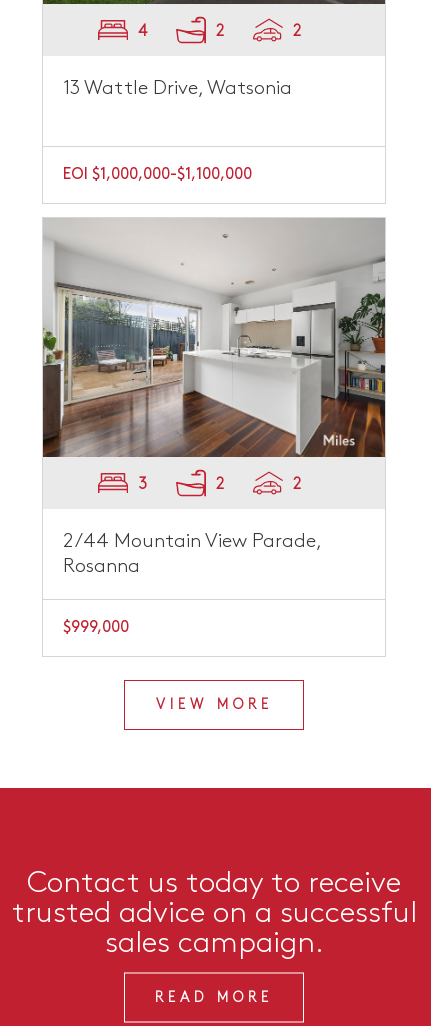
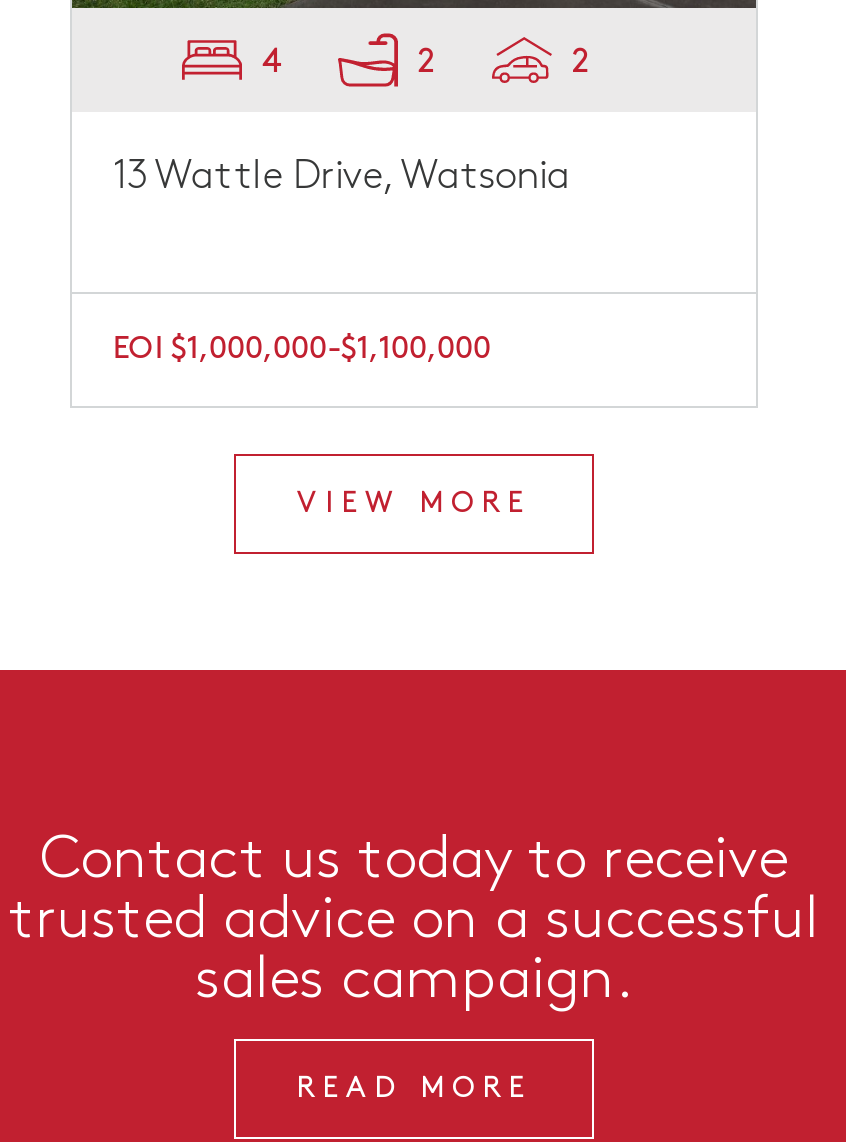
- [image]
- 3
- 2
- 2
- 2/44 Mountain View Parade,
- Rosanna
- $999,000
